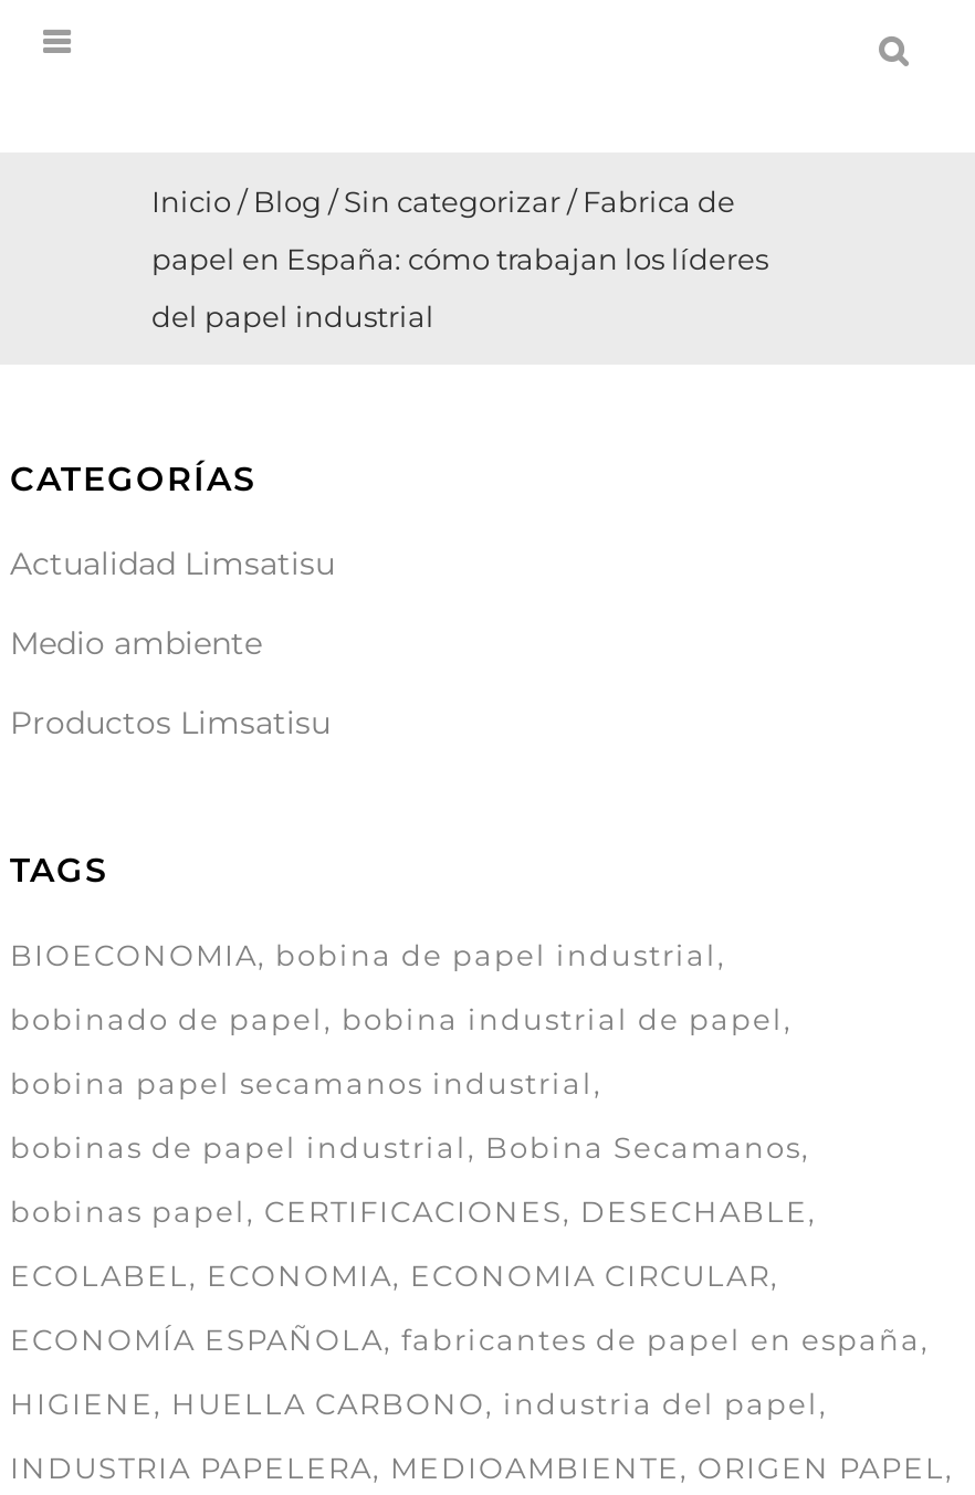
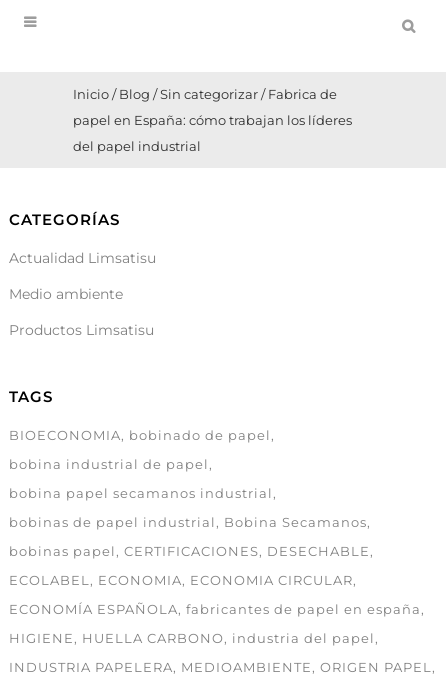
- BIOECONOMIA bobina de papel industrial
+ BIOECONOMIA bobinado de papel

- bobinado de papel bobina industrial de papel
+ bobina industrial de papel
